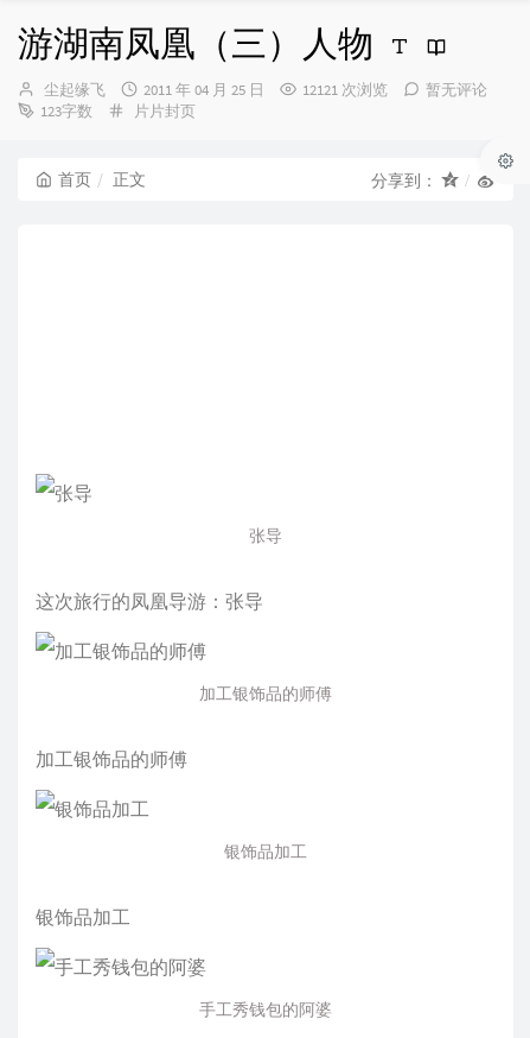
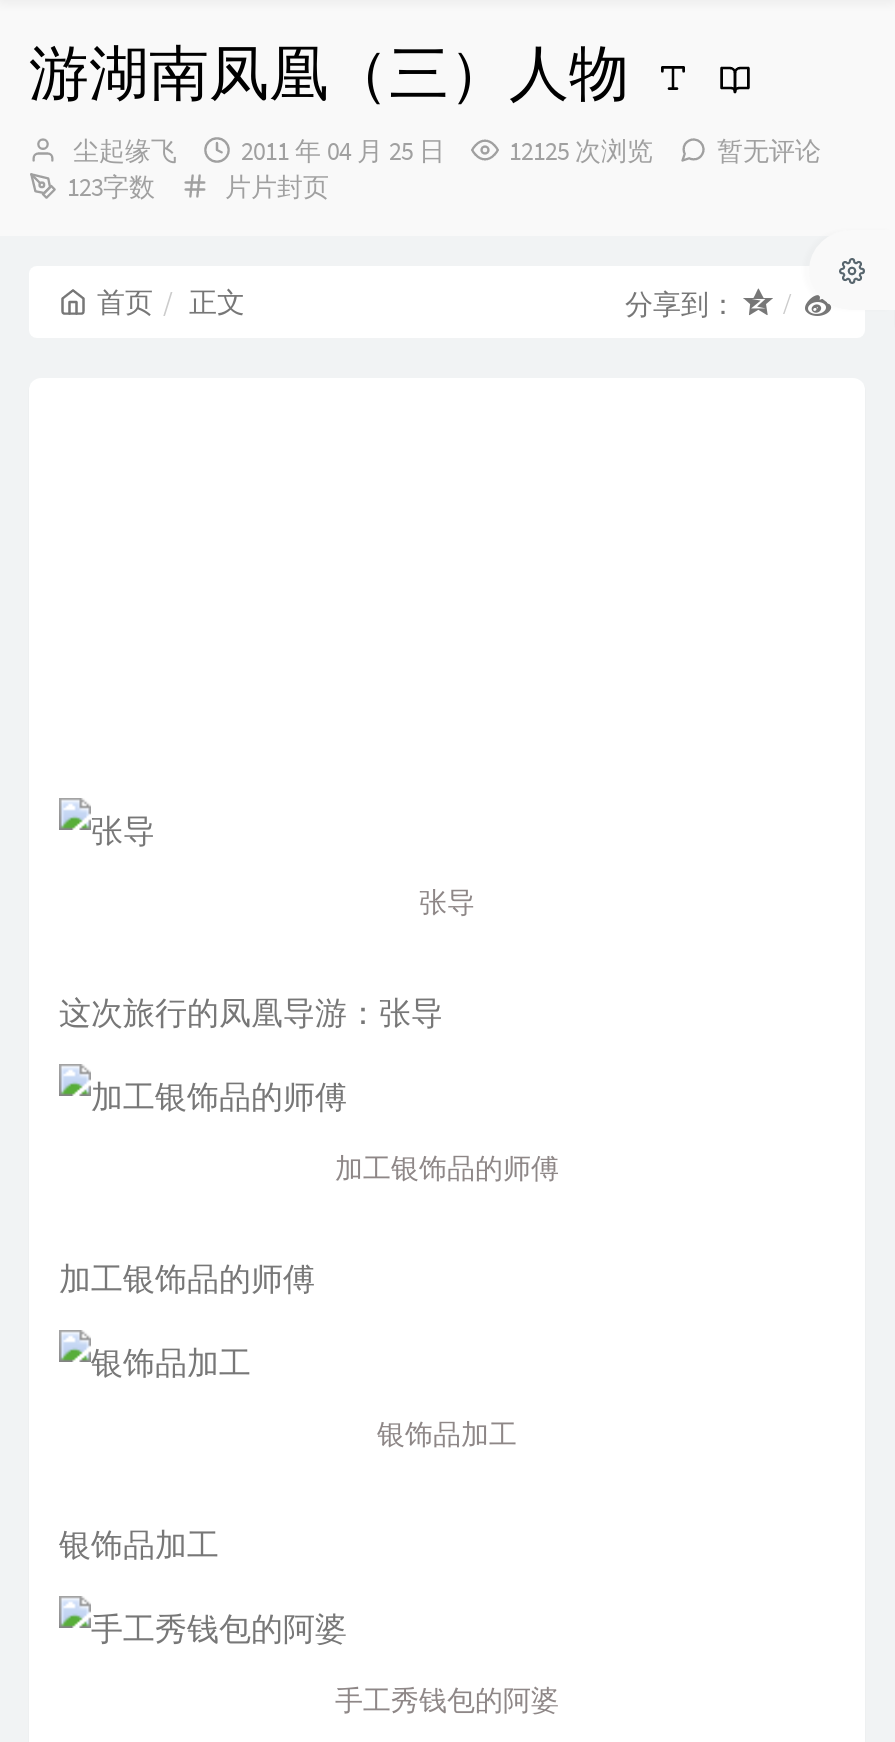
- 12121 次浏览
+ 12125 次浏览
